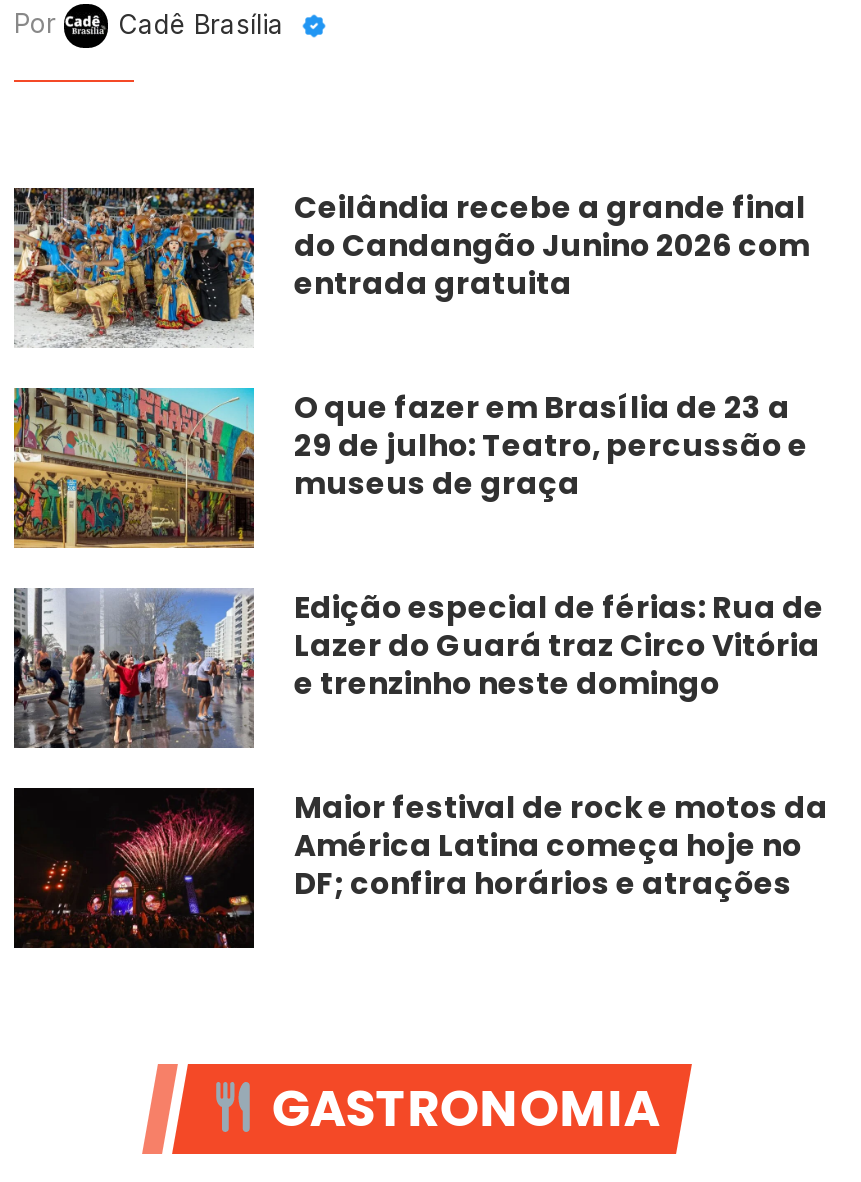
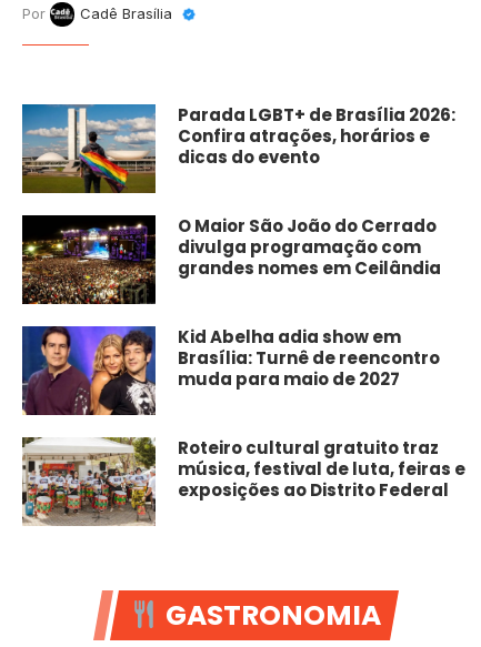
- [image]
- Ceilândia recebe a grande final
- do Candangão Junino 2026 com
- entrada gratuita
+ [image]
+ Parada LGBT+ de Brasília 2026:
+ Confira atrações, horários e
+ dicas do evento

- [image]
- O que fazer em Brasília de 23 a
- 29 de julho: Teatro, percussão e
- museus de graça
+ [image]
+ O Maior São João do Cerrado
+ divulga programação com
+ grandes nomes em Ceilândia

- [image]
- Edição especial de férias: Rua de
- Lazer do Guará traz Circo Vitória
- e trenzinho neste domingo
+ [image]
+ Kid Abelha adia show em
+ Brasília: Turnê de reencontro
+ muda para maio de 2027

- [image]
- Maior festival de rock e motos da
- América Latina começa hoje no
- DF; confira horários e atrações
+ [image]
+ Roteiro cultural gratuito traz
+ música, festival de luta, feiras e
+ exposições ao Distrito Federal
